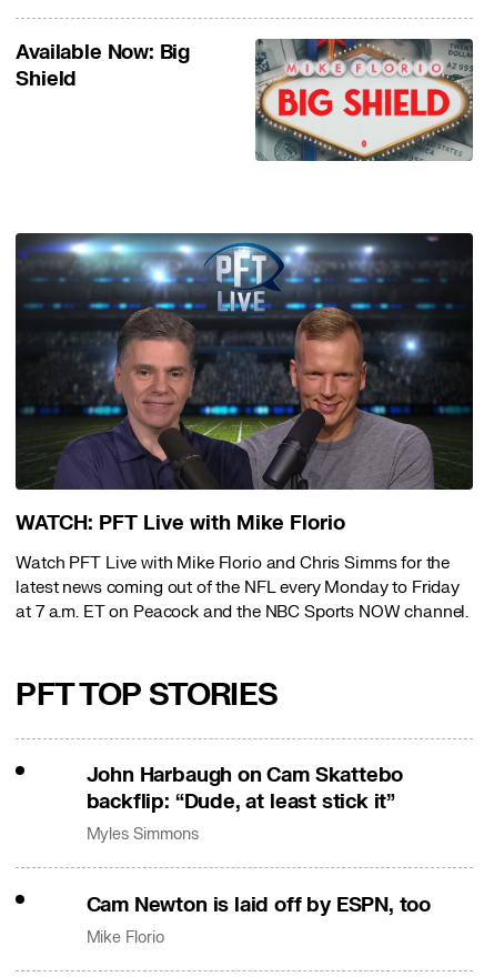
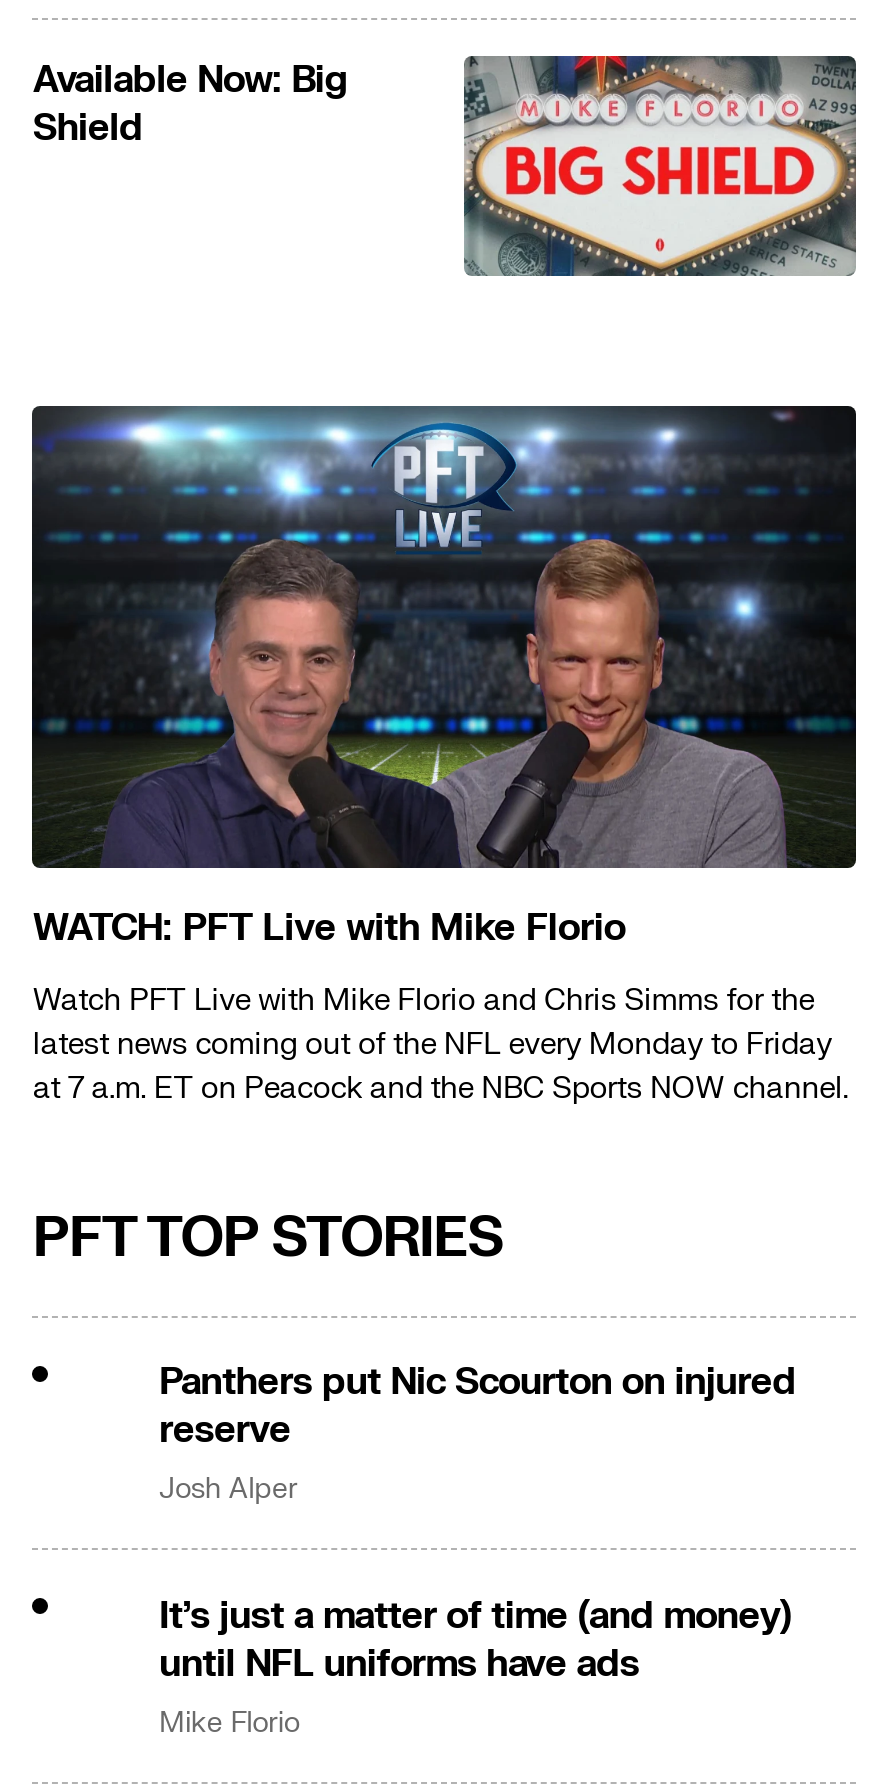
- John Harbaugh on Cam Skattebo
- backflip: “Dude, at least stick it”
- Myles Simmons
+ Panthers put Nic Scourton on injured
+ reserve
+ Josh Alper

- Cam Newton is laid off by ESPN, too
+ It’s just a matter of time (and money)
+ until NFL uniforms have ads
